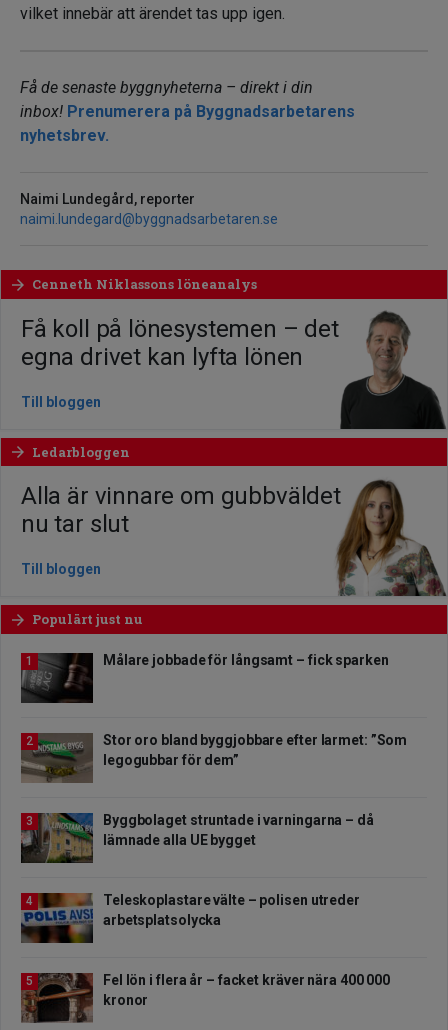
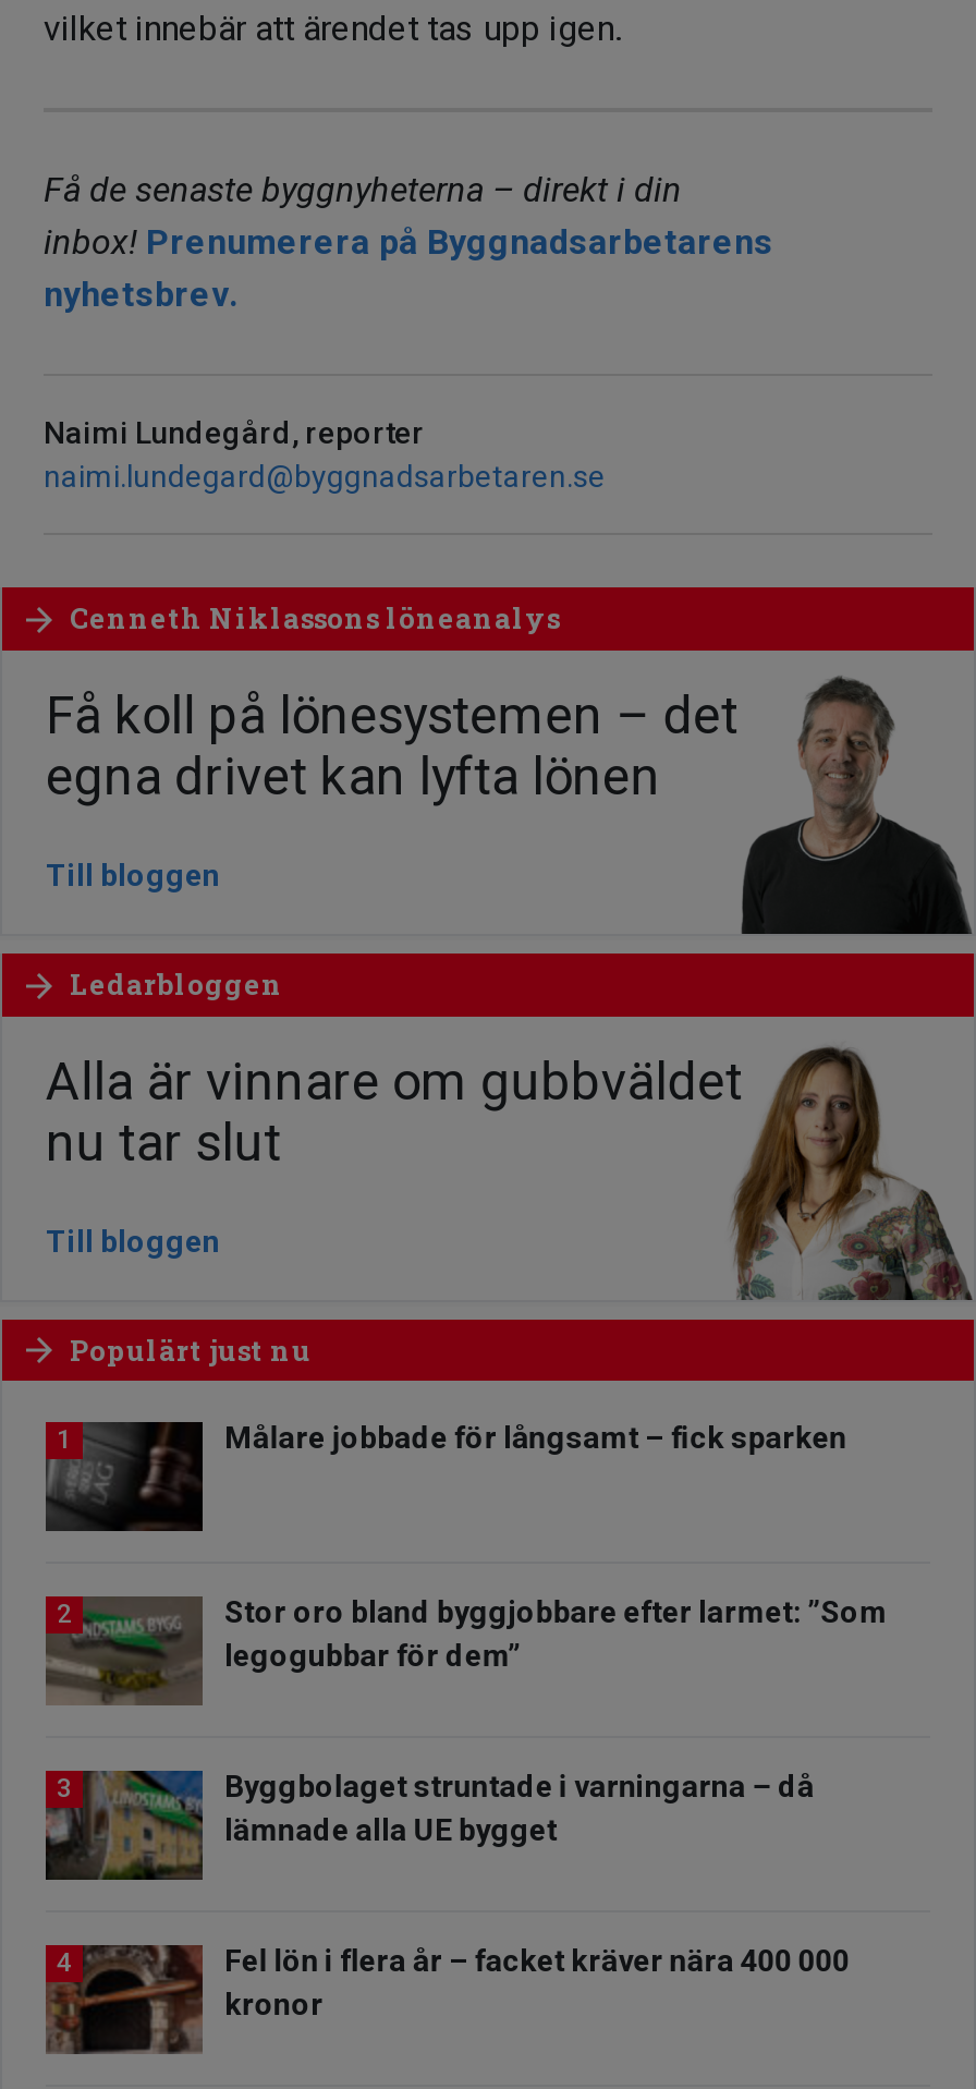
- [image]
- Teleskoplastare välte – polisen utreder
- arbetsplatsolycka

- 5
